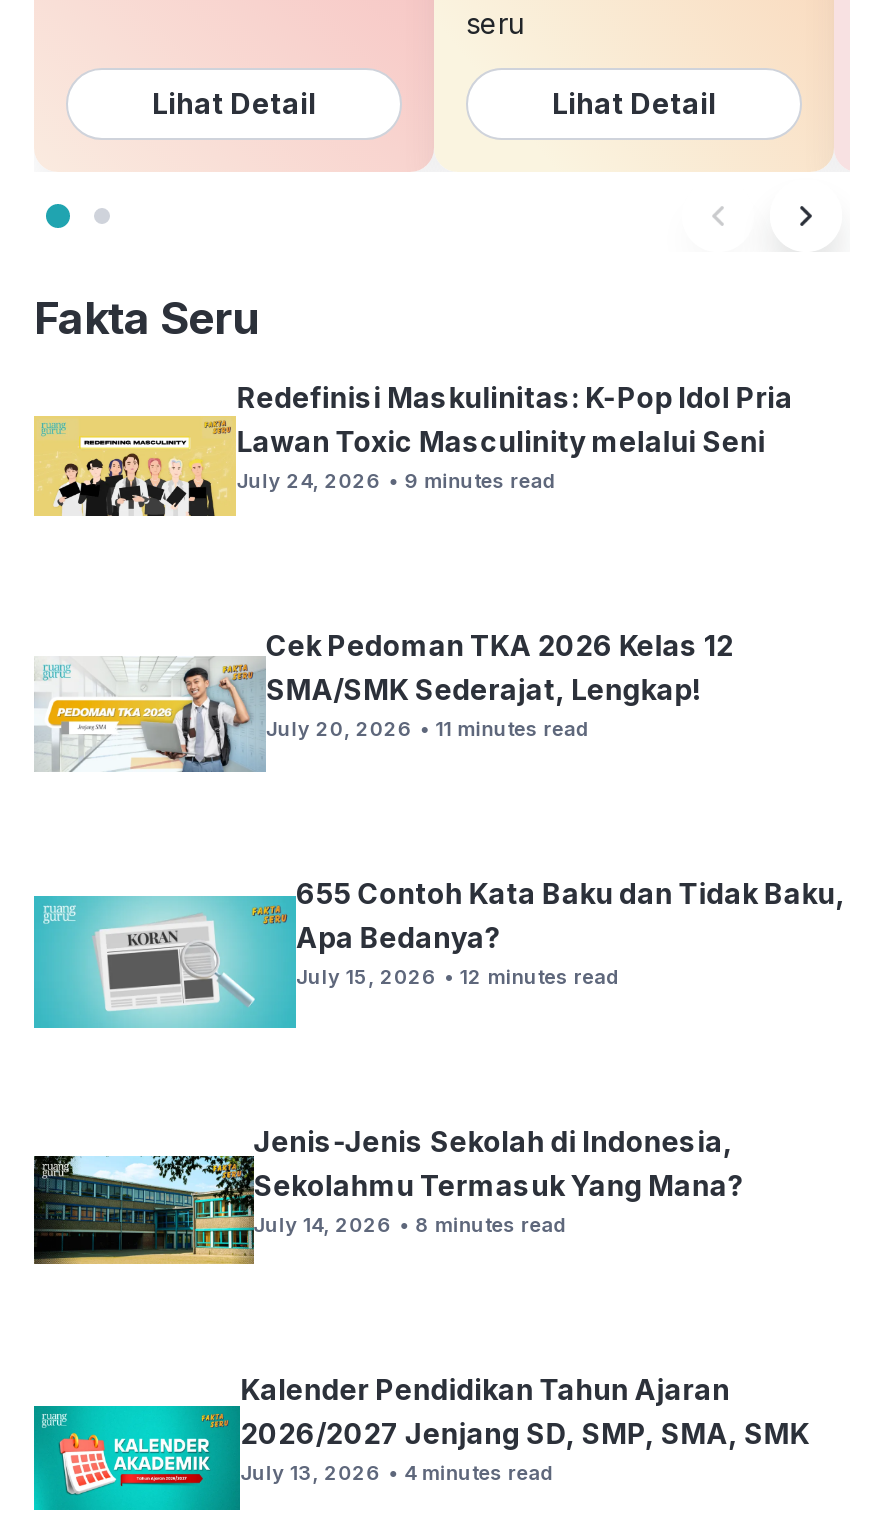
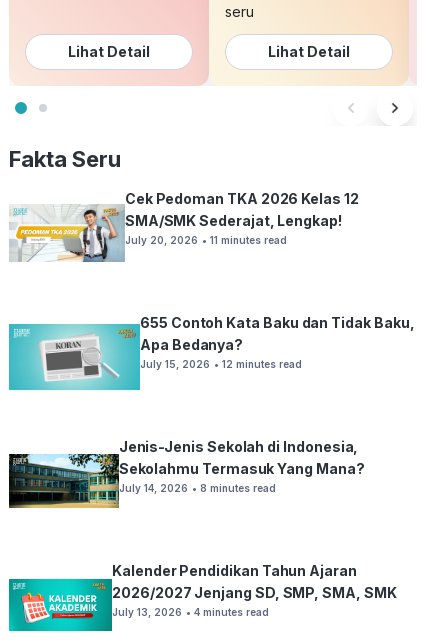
- [image]
- Redefinisi Maskulinitas: K-Pop Idol Pria
- Lawan Toxic Masculinity melalui Seni
- July 24, 2026 • 9 minutes read
